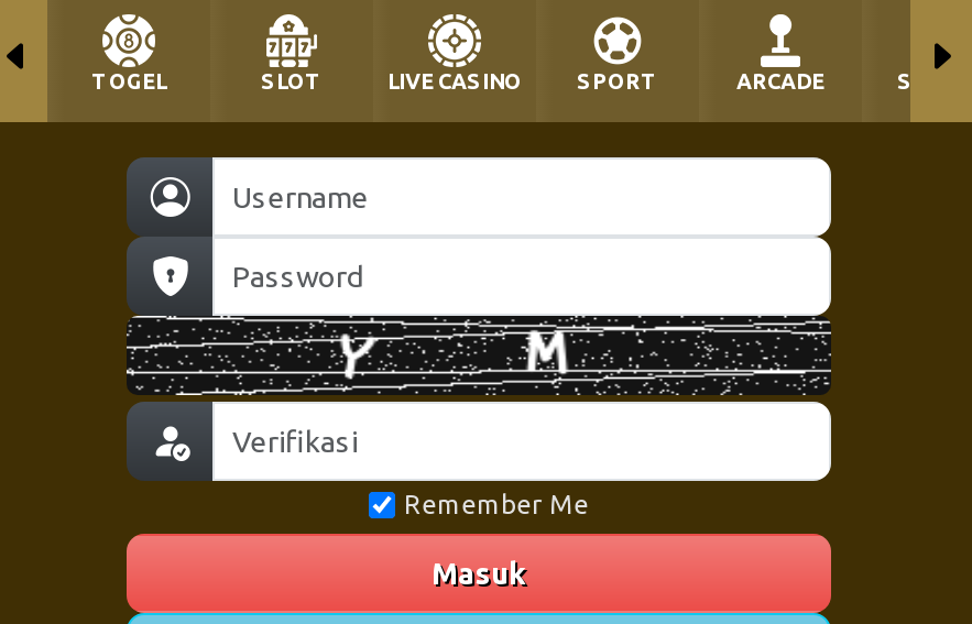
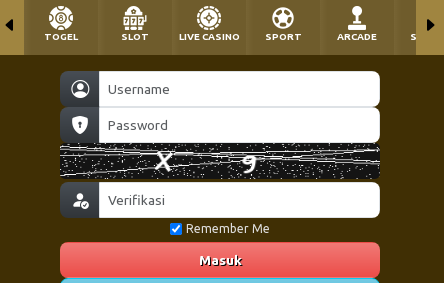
- [image]
+ [image]
